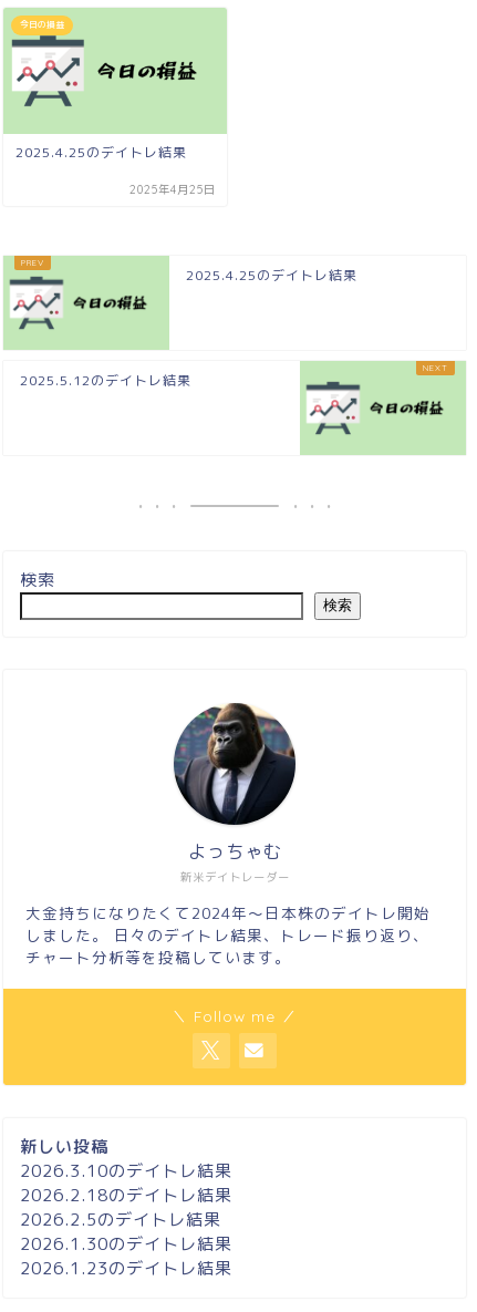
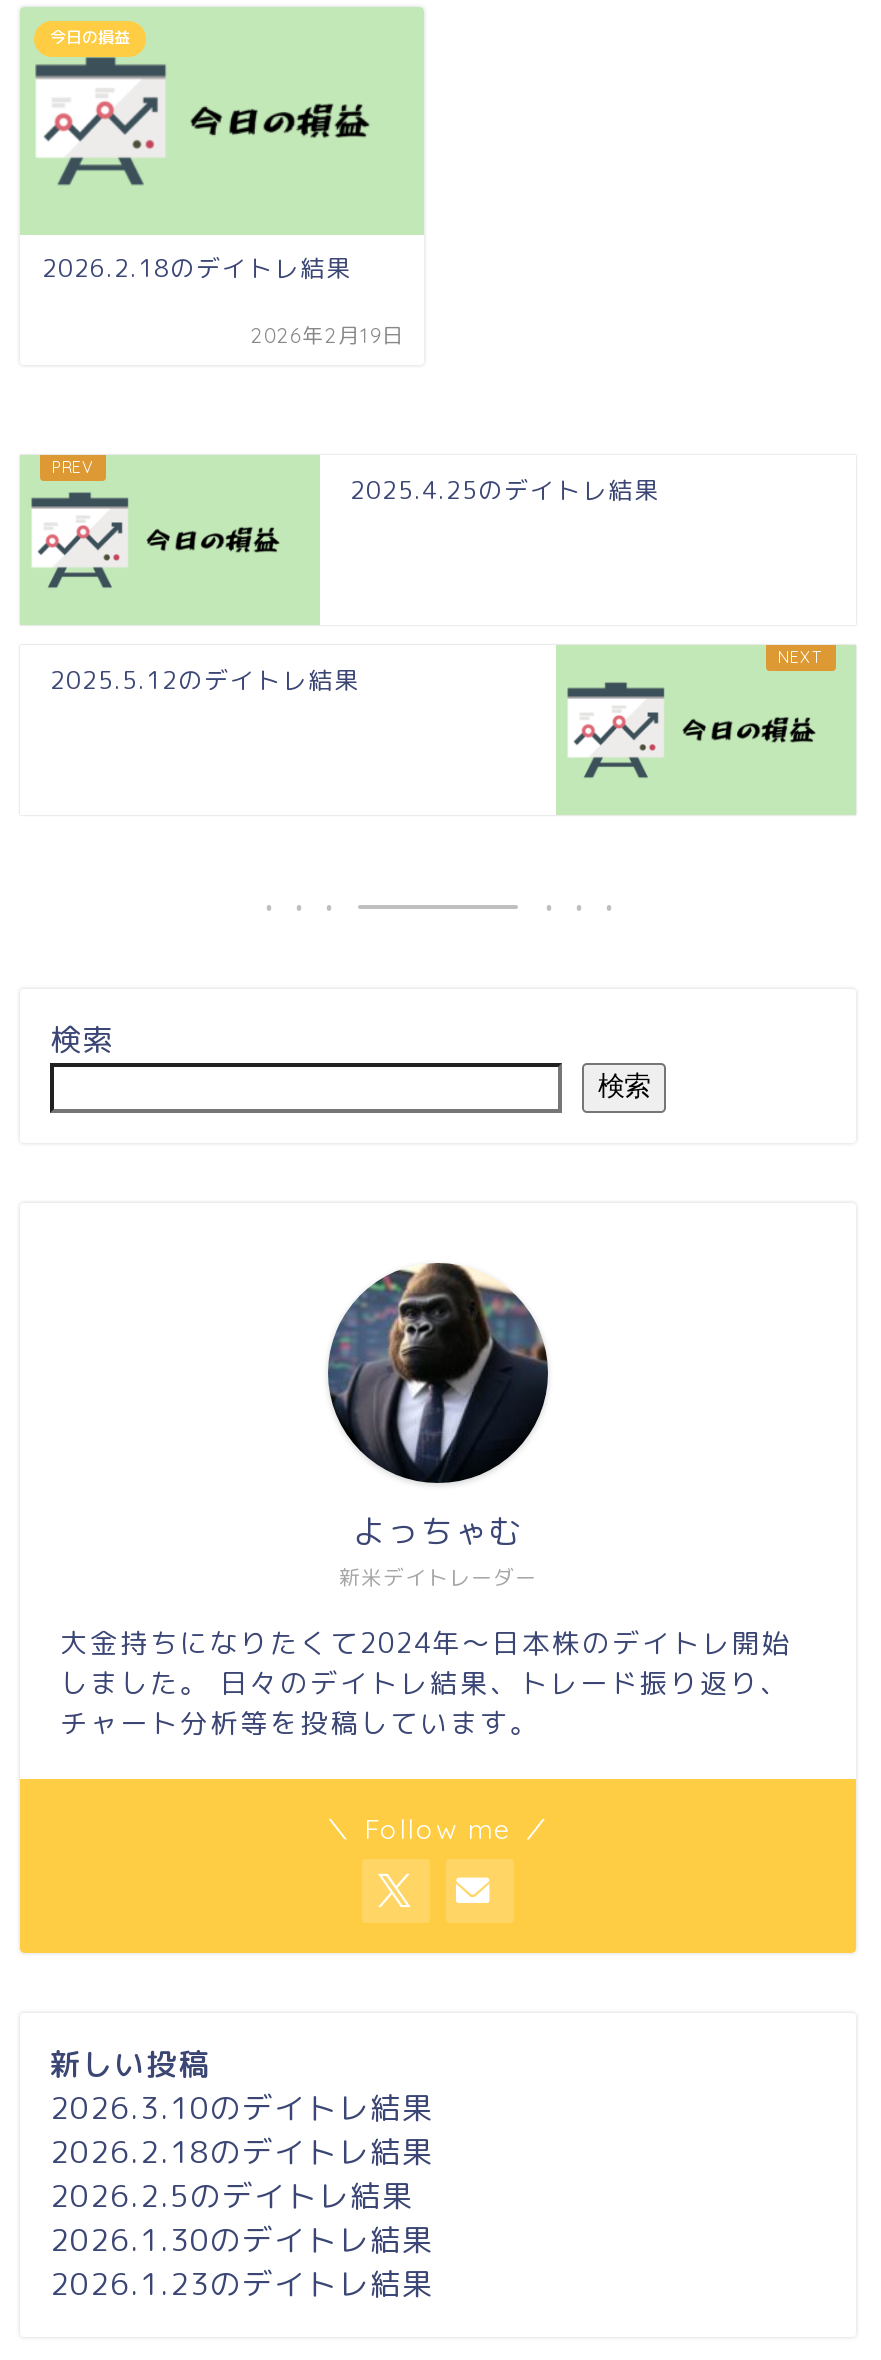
- 2025.4.25のデイトレ結果
+ 2026.2.18のデイトレ結果

- 2025年4月25日
+ 2026年2月19日
